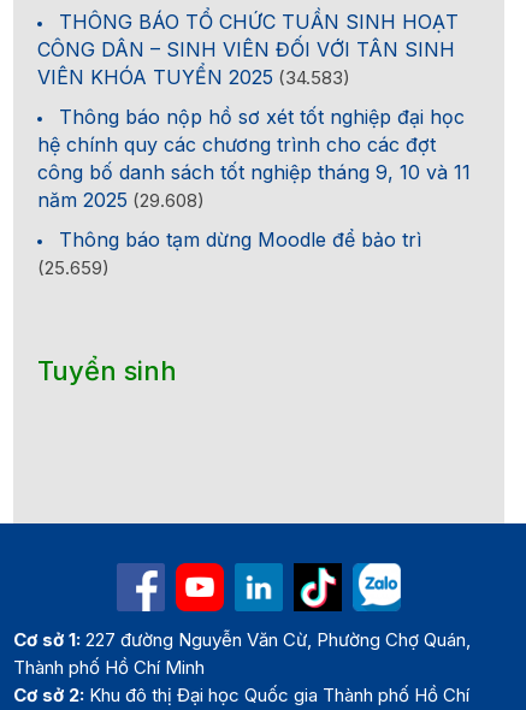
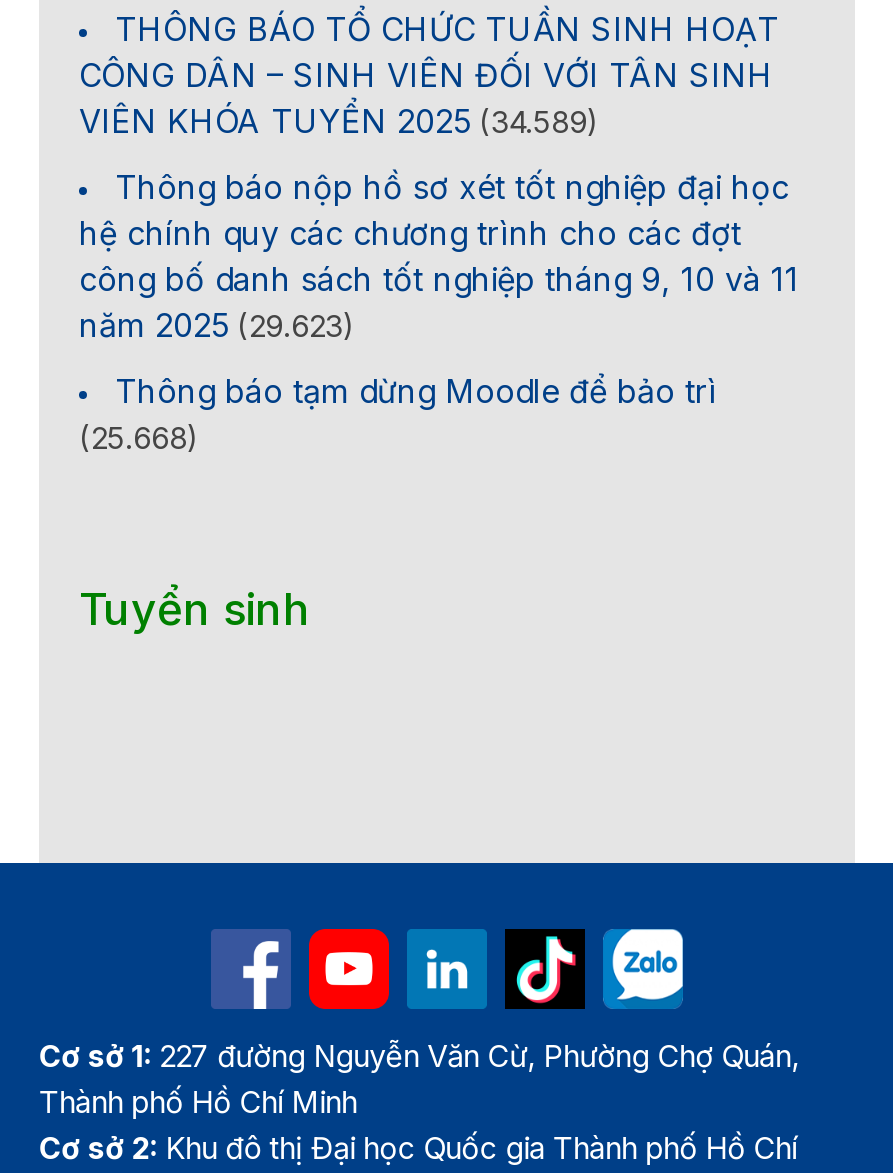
- VIÊN KHÓA TUYỂN 2025 (34.583)
+ VIÊN KHÓA TUYỂN 2025 (34.589)

- năm 2025 (29.608)
+ năm 2025 (29.623)

- (25.659)
+ (25.668)
